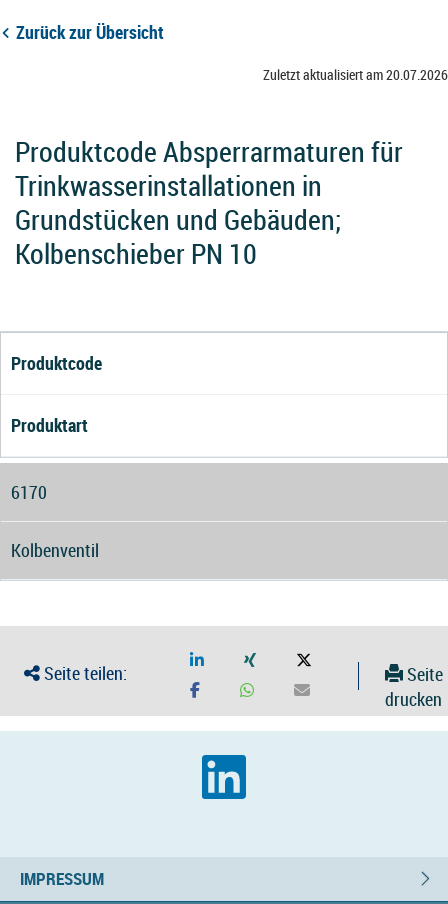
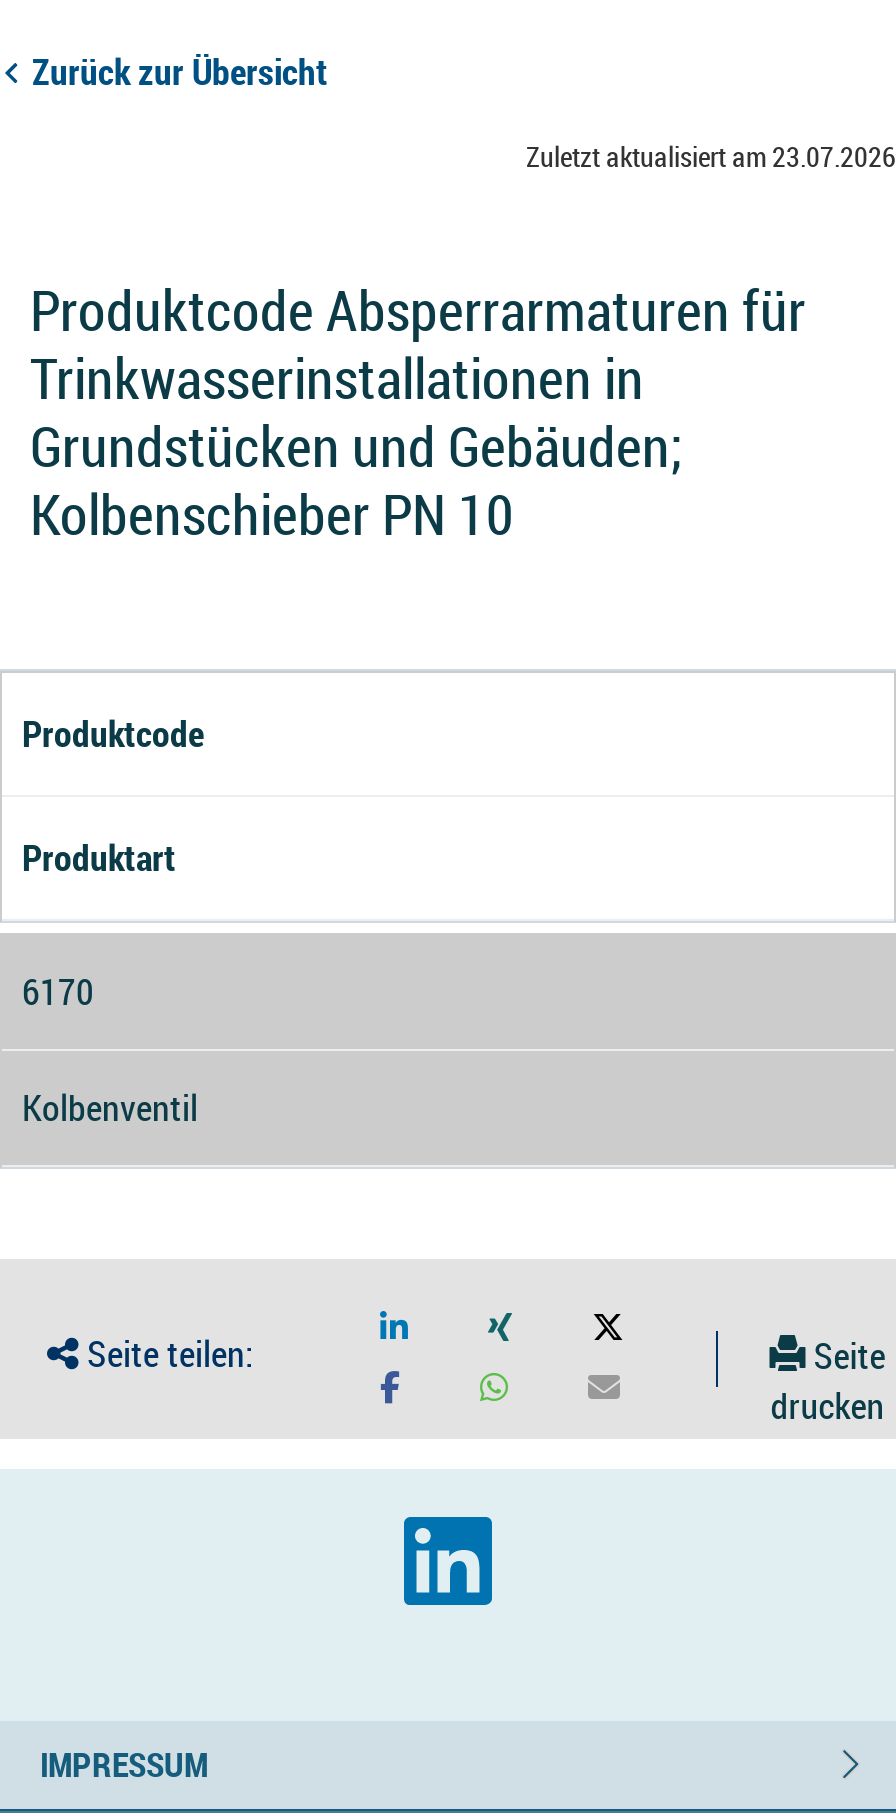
- Zuletzt aktualisiert am 20.07.2026
+ Zuletzt aktualisiert am 23.07.2026
